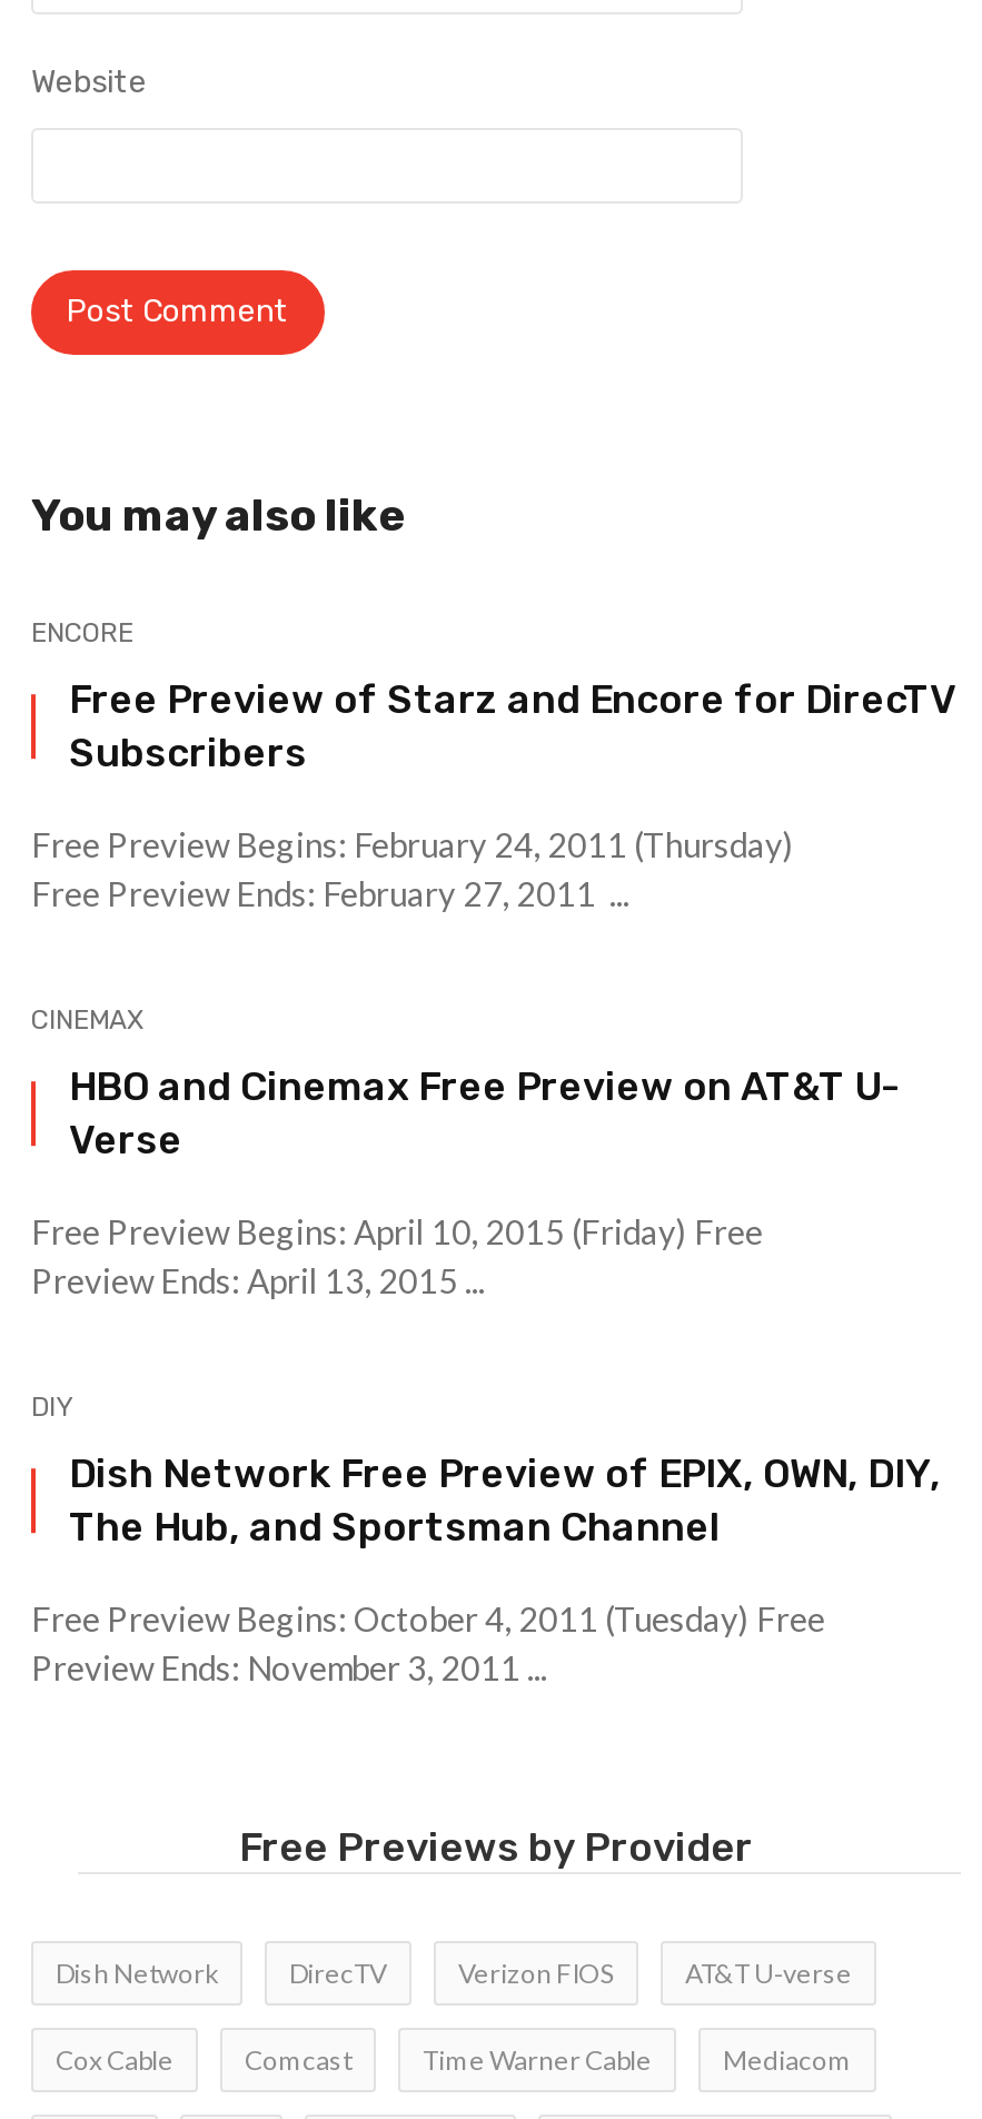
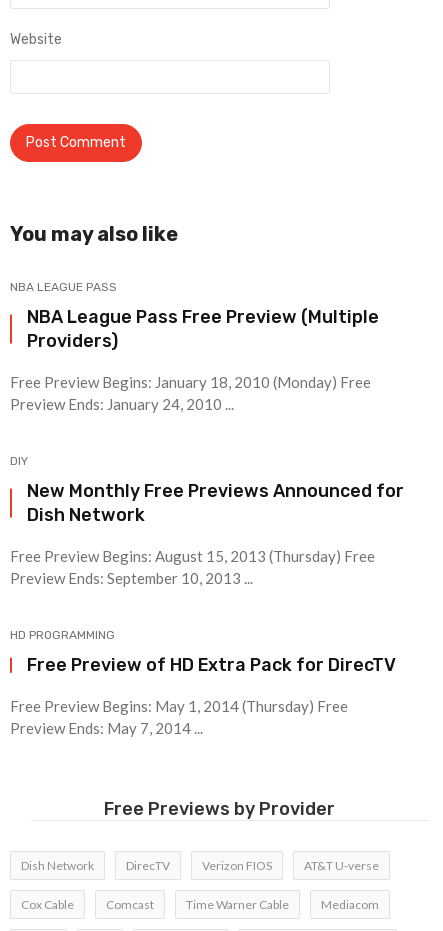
- ENCORE
- Free Preview of Starz and Encore for DirecTV
- Subscribers
- Free Preview Begins: February 24, 2011 (Thursday)
- Free Preview Ends: February 27, 2011 ...
- CINEMAX
- HBO and Cinemax Free Preview on AT&T U-
- Verse
- Free Preview Begins: April 10, 2015 (Friday) Free
- Preview Ends: April 13, 2015 ...
+ NBA LEAGUE PASS
+ NBA League Pass Free Preview (Multiple
+ Providers)
+ Free Preview Begins: January 18, 2010 (Monday) Free
+ Preview Ends: January 24, 2010 ...

moved up: DIY

- Dish Network Free Preview of EPIX, OWN, DIY,
- The Hub, and Sportsman Channel
- Free Preview Begins: October 4, 2011 (Tuesday) Free
- Preview Ends: November 3, 2011 ...
+ New Monthly Free Previews Announced for
+ Dish Network
+ Free Preview Begins: August 15, 2013 (Thursday) Free
+ Preview Ends: September 10, 2013 ...
+ HD PROGRAMMING
+ Free Preview of HD Extra Pack for DirecTV
+ Free Preview Begins: May 1, 2014 (Thursday) Free
+ Preview Ends: May 7, 2014 ...
